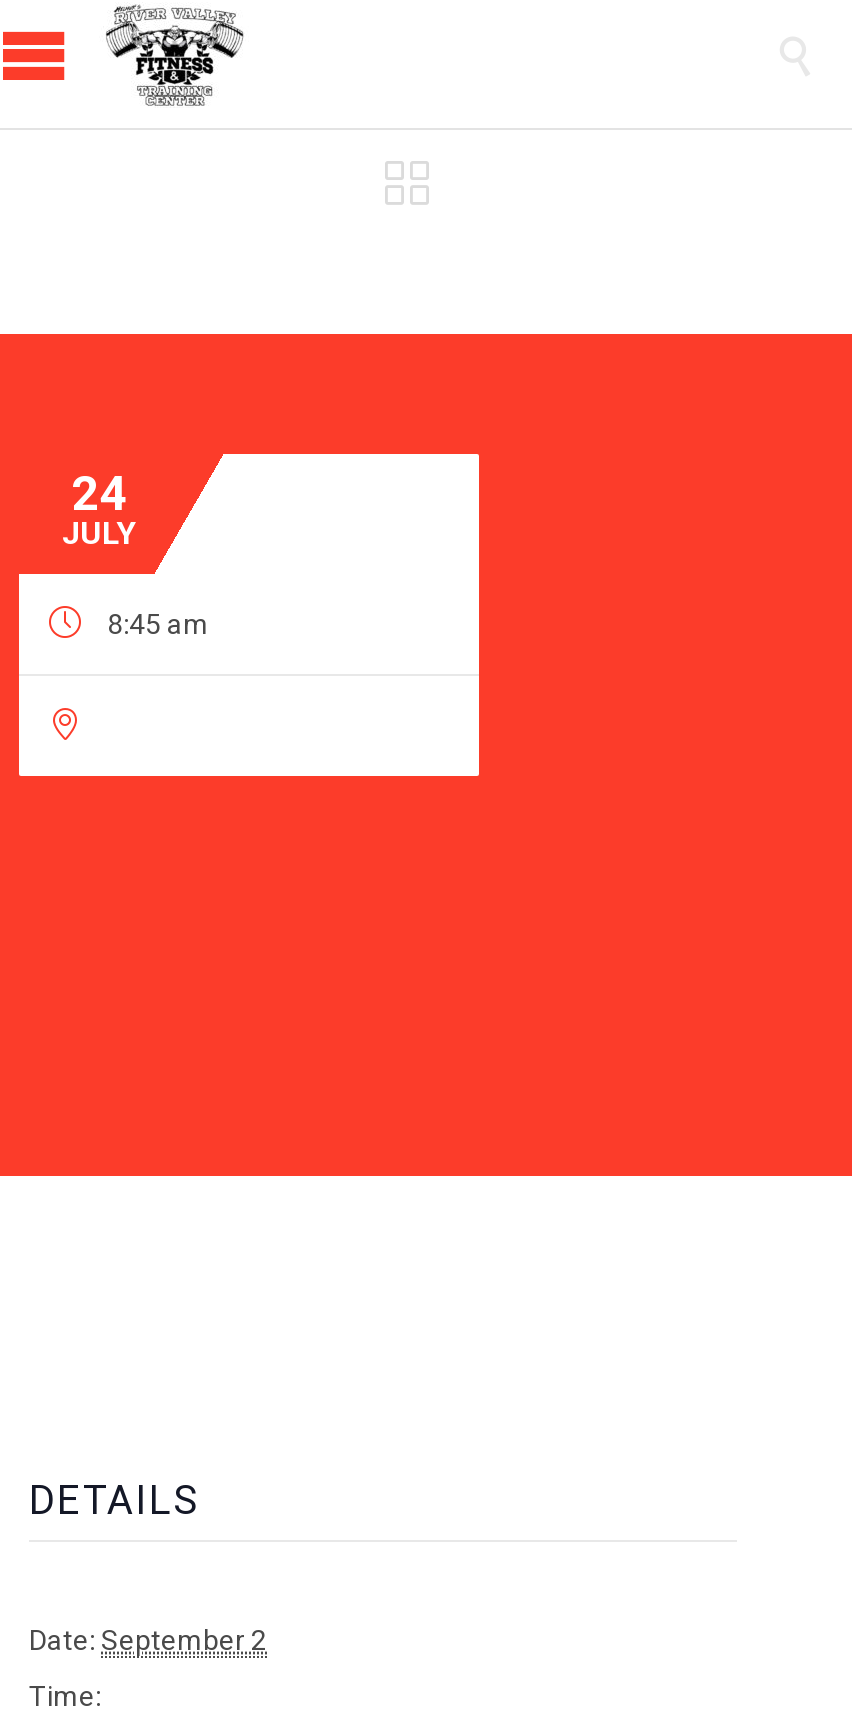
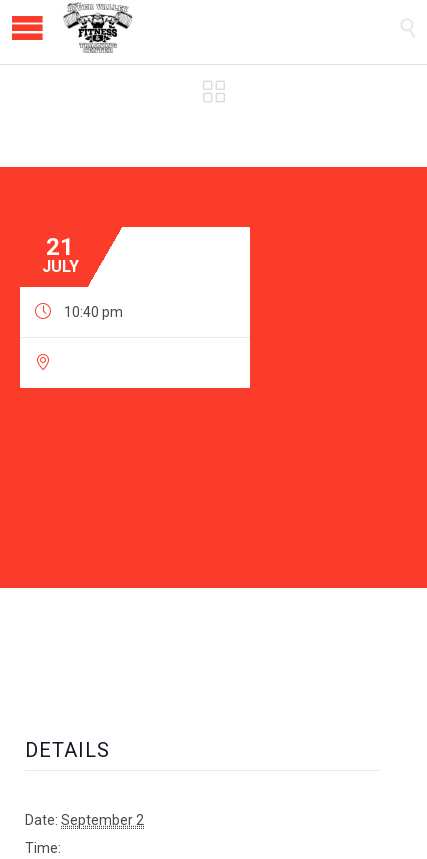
- 24
+ 21

- 8:45 am
+ 10:40 pm
